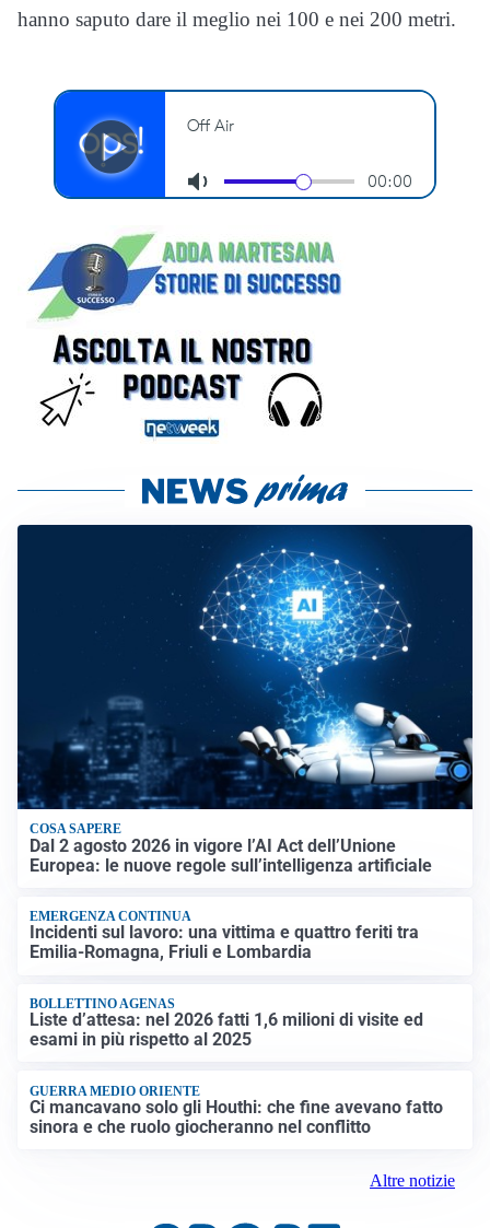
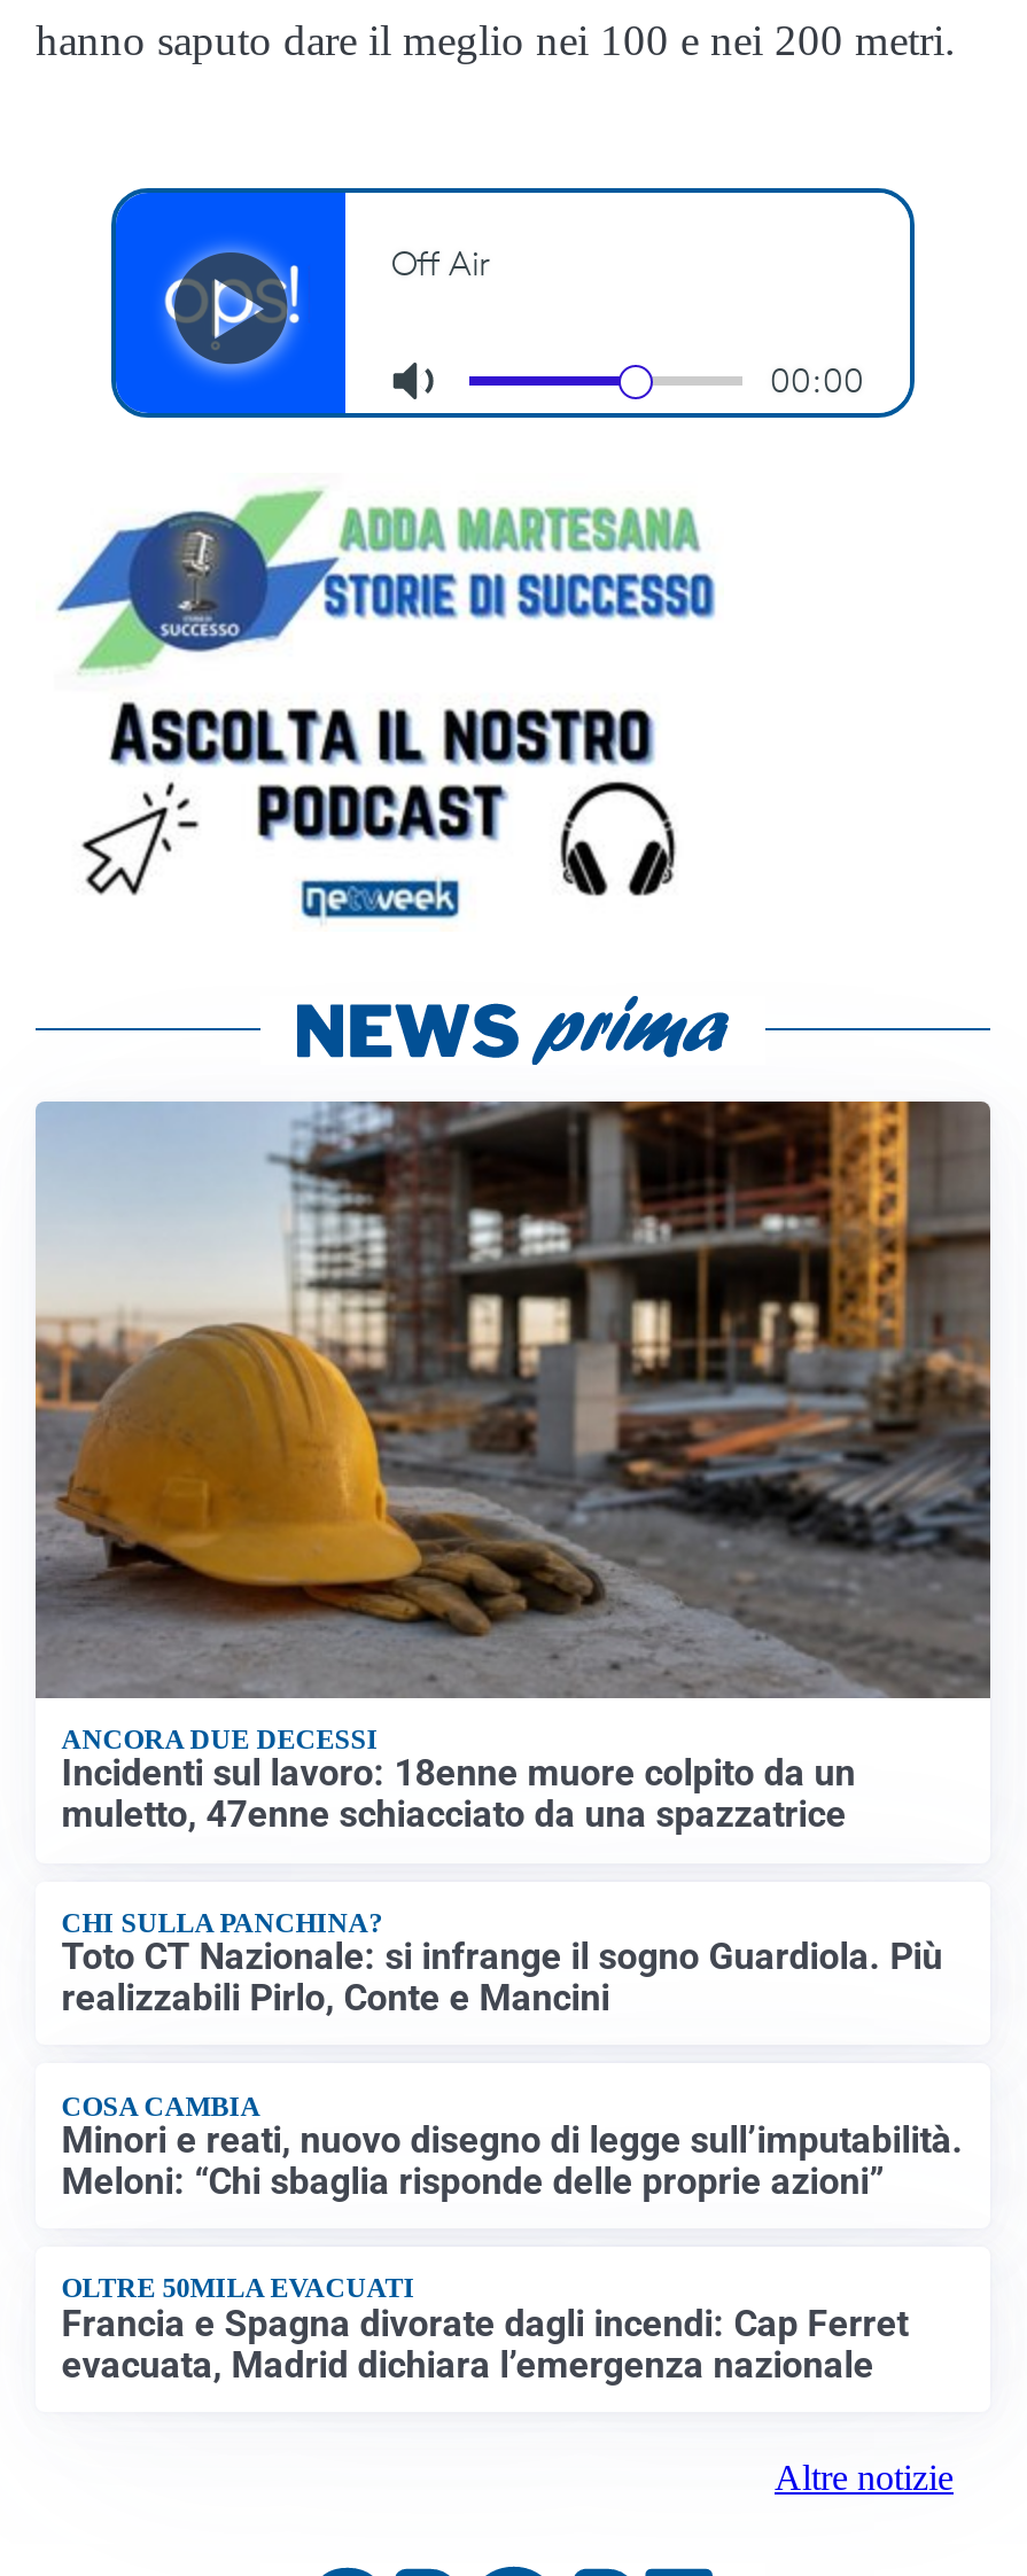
- [image]
- COSA SAPERE
- Dal 2 agosto 2026 in vigore l’AI Act dell’Unione
- Europea: le nuove regole sull’intelligenza artificiale
+ [image]
+ ANCORA DUE DECESSI
+ Incidenti sul lavoro: 18enne muore colpito da un
+ muletto, 47enne schiacciato da una spazzatrice

- EMERGENZA CONTINUA
- Incidenti sul lavoro: una vittima e quattro feriti tra
- Emilia-Romagna, Friuli e Lombardia
+ CHI SULLA PANCHINA?
+ Toto CT Nazionale: si infrange il sogno Guardiola. Più
+ realizzabili Pirlo, Conte e Mancini

- BOLLETTINO AGENAS
- Liste d’attesa: nel 2026 fatti 1,6 milioni di visite ed
- esami in più rispetto al 2025
+ COSA CAMBIA
+ Minori e reati, nuovo disegno di legge sull’imputabilità.
+ Meloni: “Chi sbaglia risponde delle proprie azioni”

- GUERRA MEDIO ORIENTE
- Ci mancavano solo gli Houthi: che fine avevano fatto
- sinora e che ruolo giocheranno nel conflitto
+ OLTRE 50MILA EVACUATI
+ Francia e Spagna divorate dagli incendi: Cap Ferret
+ evacuata, Madrid dichiara l’emergenza nazionale
